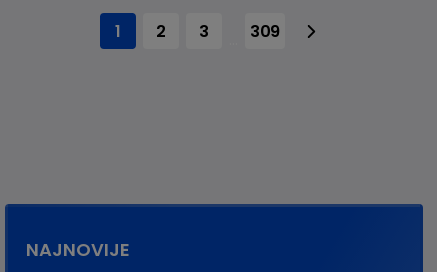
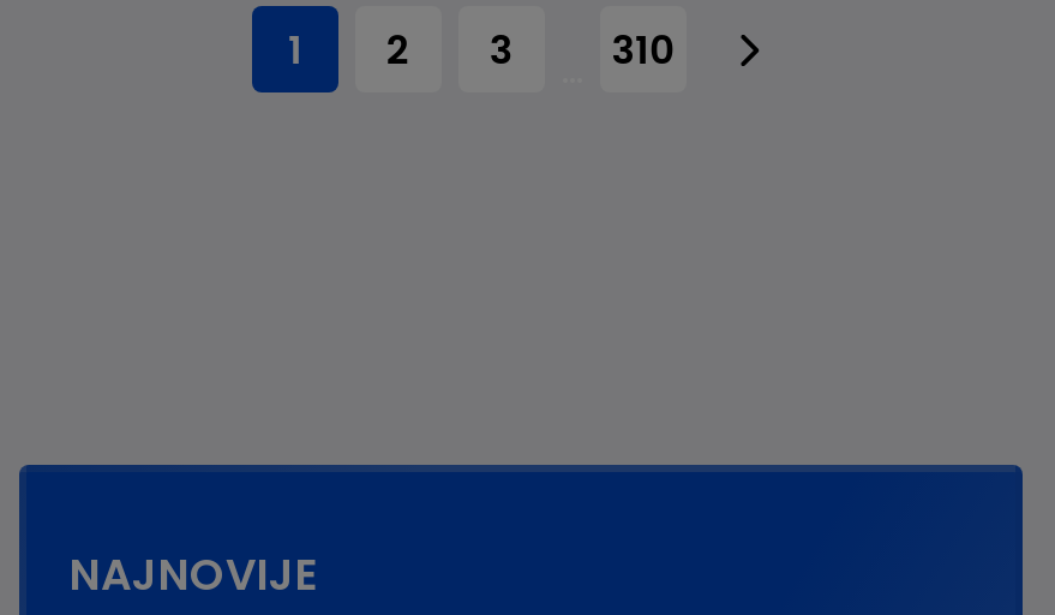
- 1 2 3 ... 309
+ 1 2 3 ... 310
